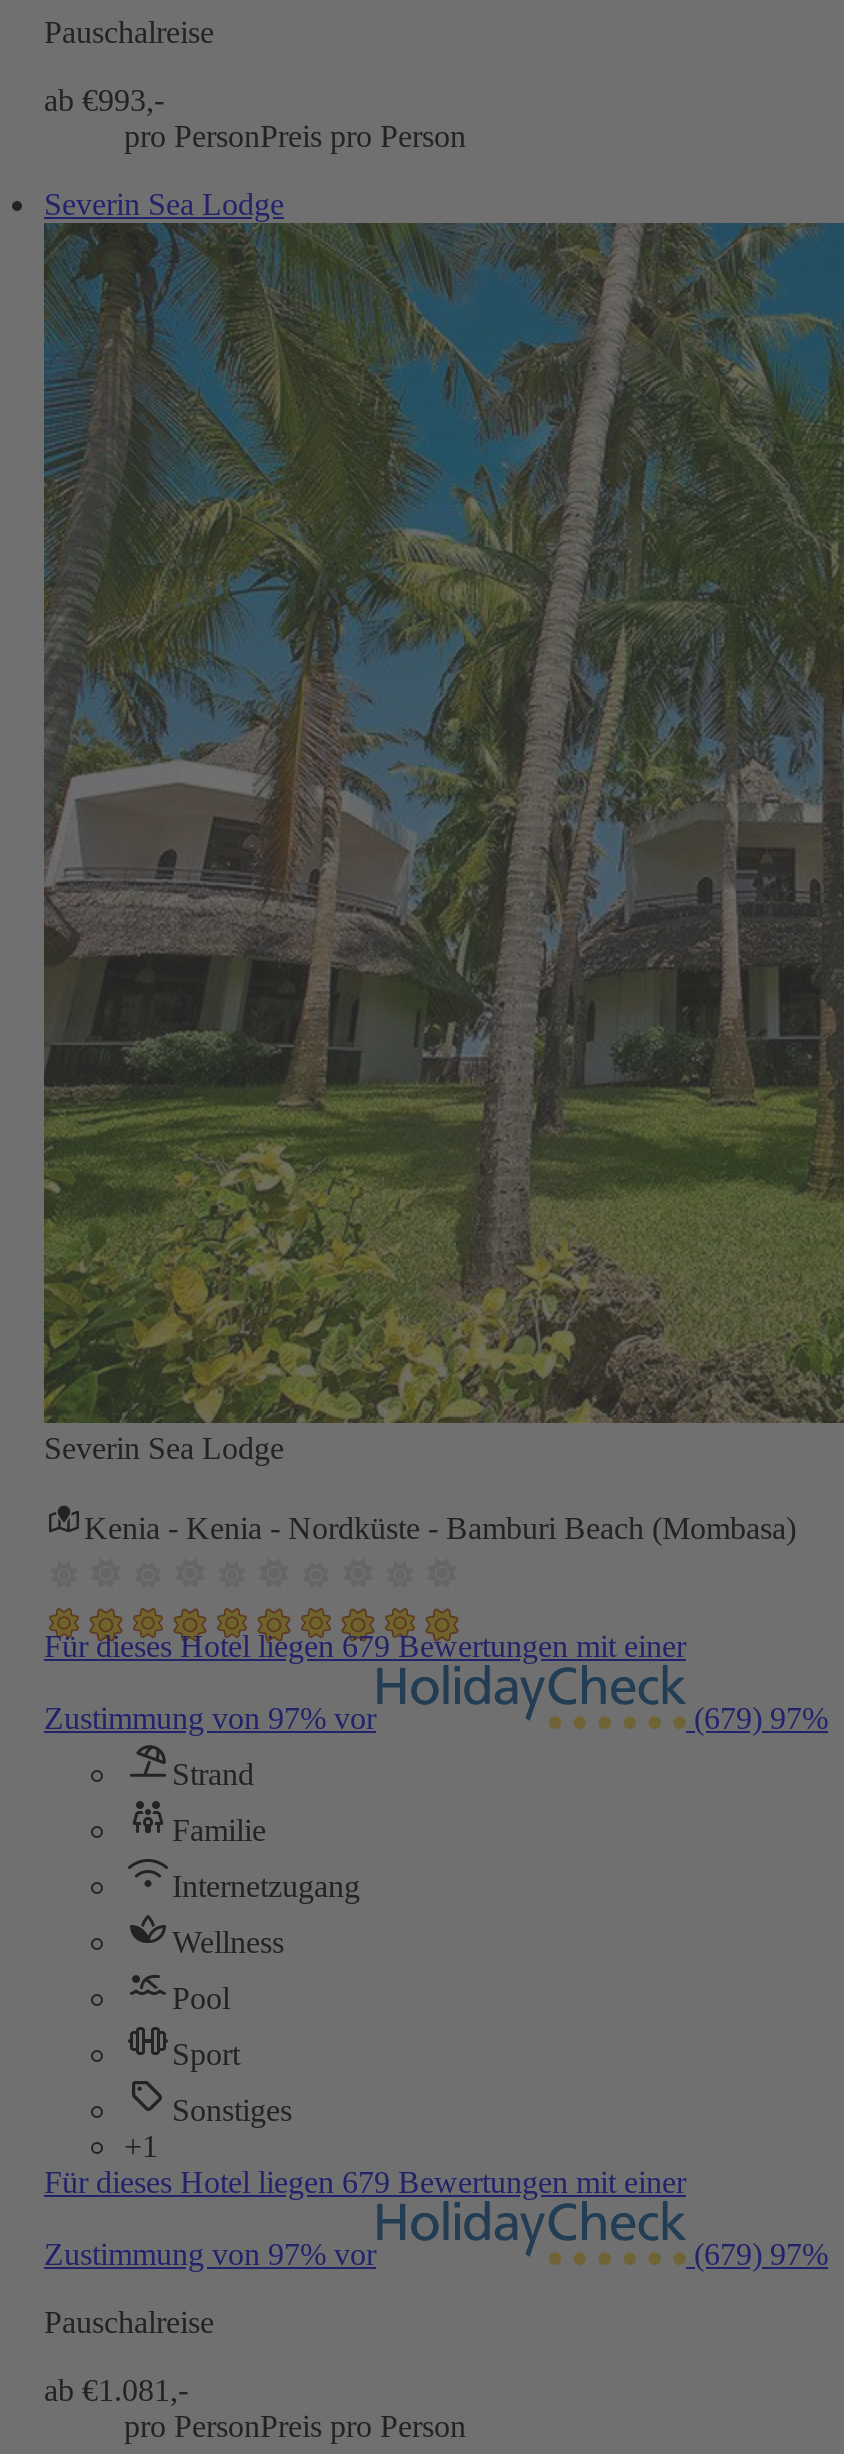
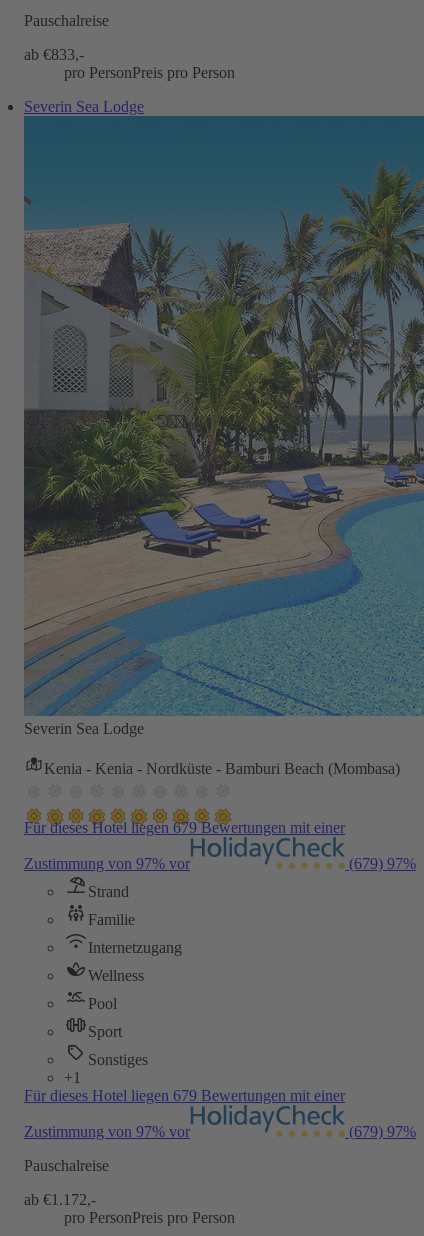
- ab €993,-
+ ab €833,-

- [image]
+ [image]

- ab €1.081,-
+ ab €1.172,-
